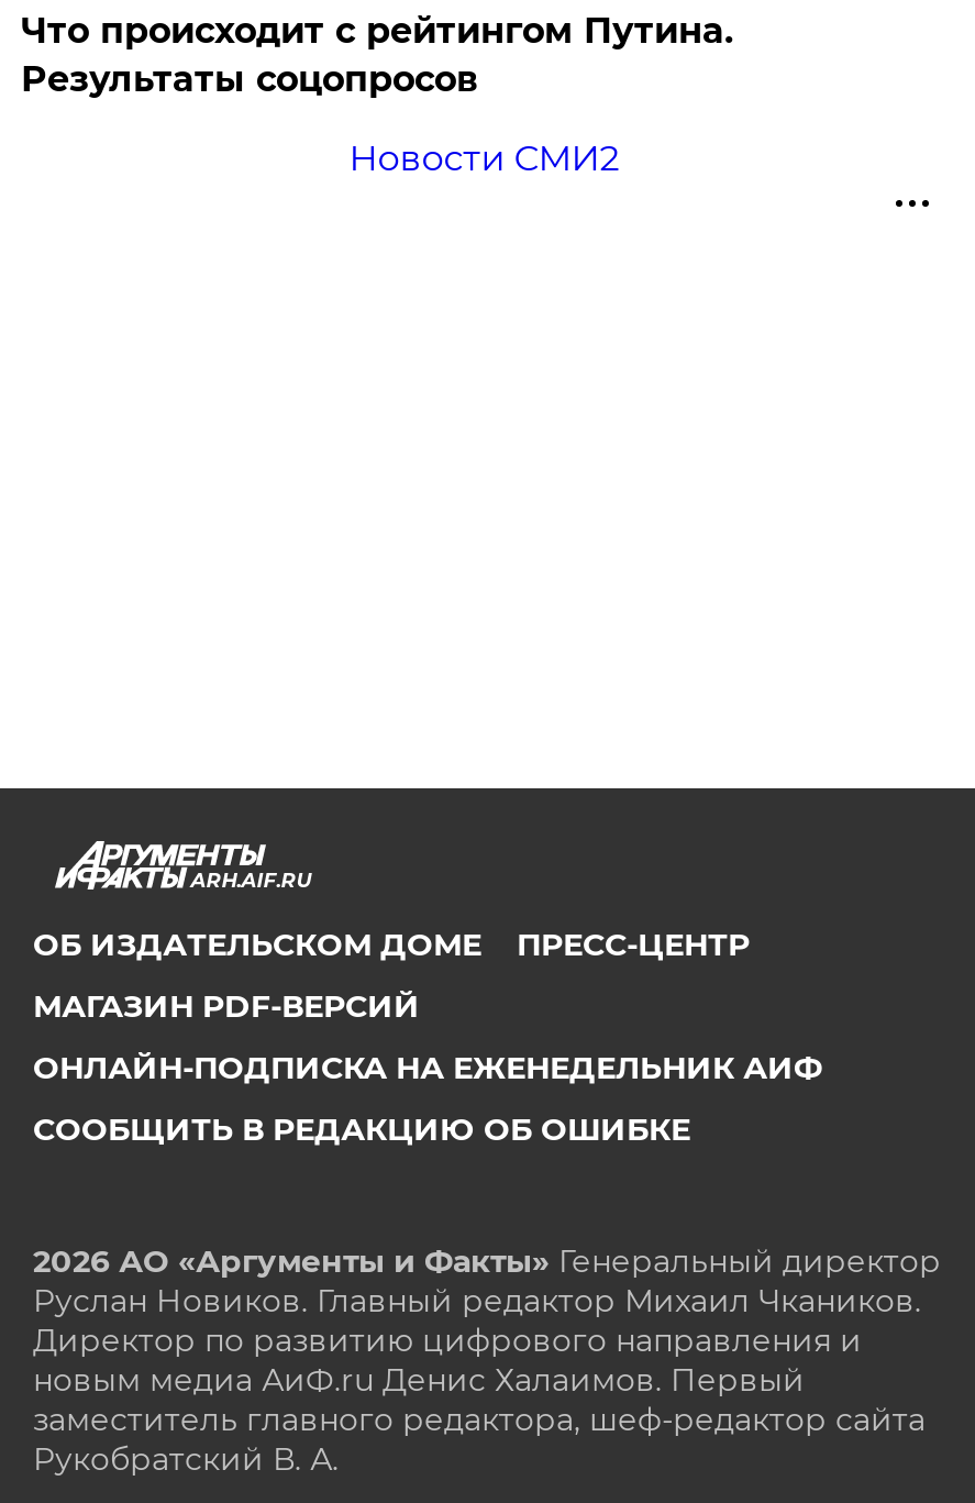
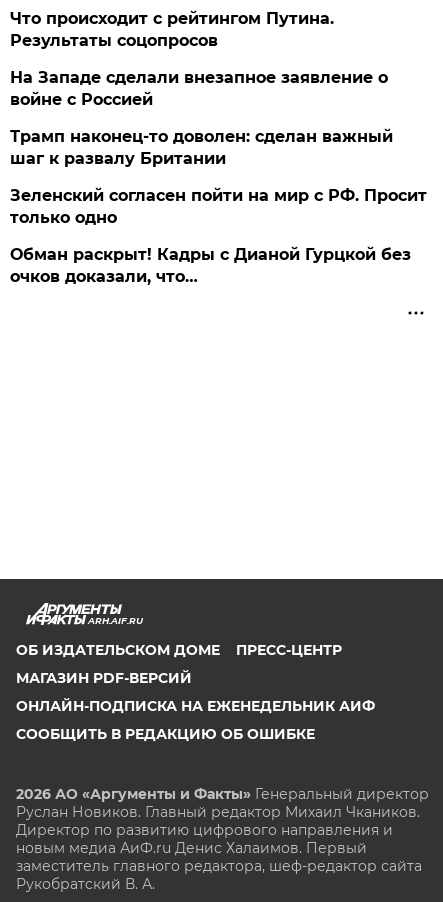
- Новости СМИ2
+ На Западе сделали внезапное заявление о
+ войне с Россией
+ Трамп наконец-то доволен: сделан важный
+ шаг к развалу Британии
+ Зеленский согласен пойти на мир с РФ. Просит
+ только одно
+ Обман раскрыт! Кадры с Дианой Гурцкой без
+ очков доказали, что…
